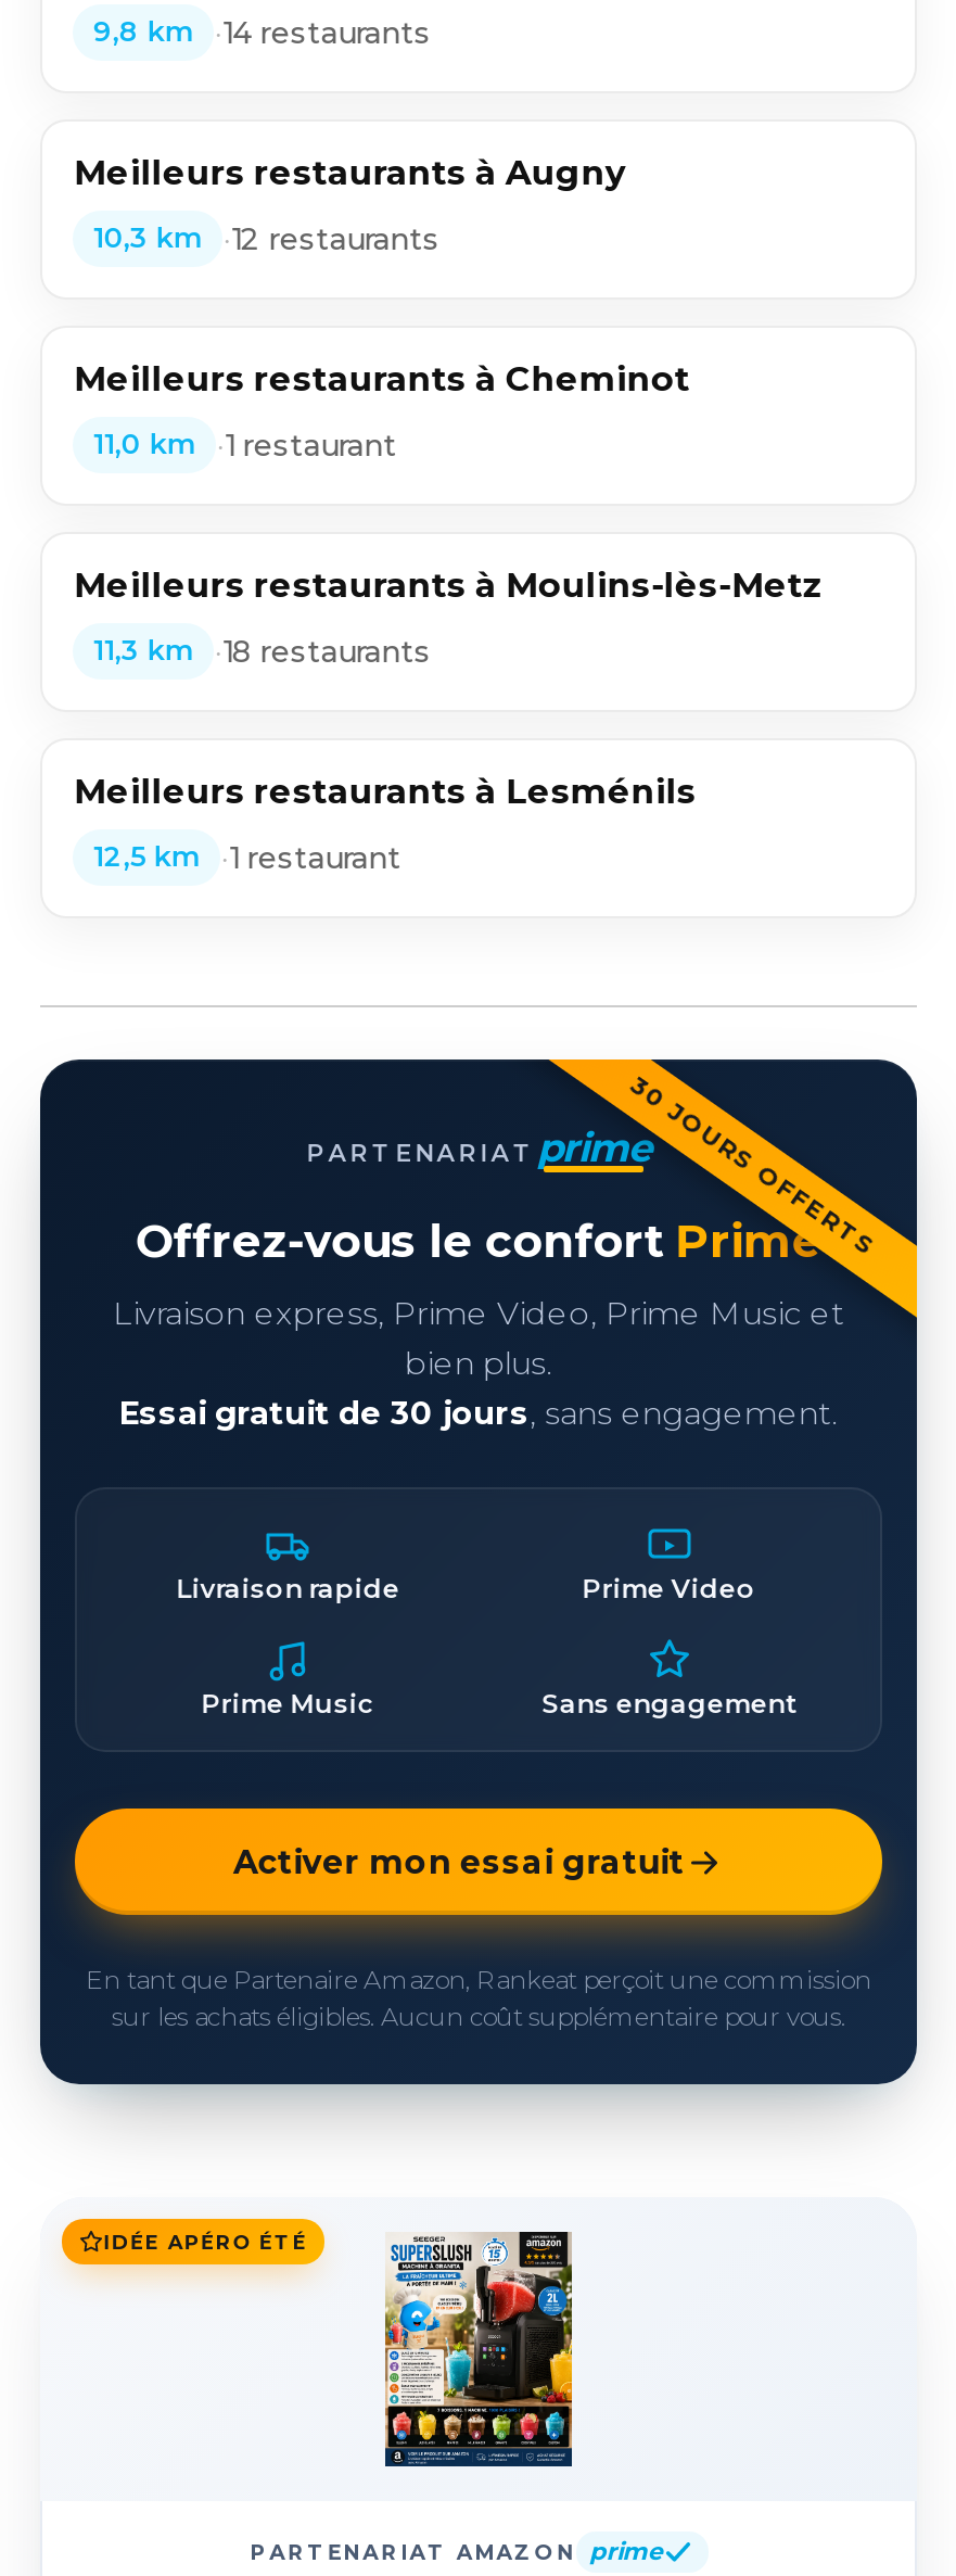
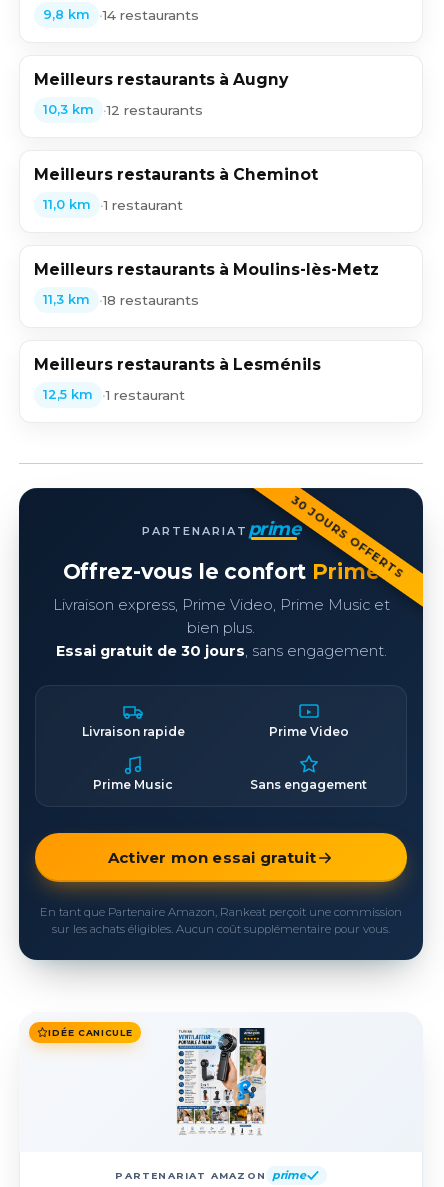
- IDÉE APÉRO ÉTÉ
+ IDÉE CANICULE

- [image]
+ [image]
